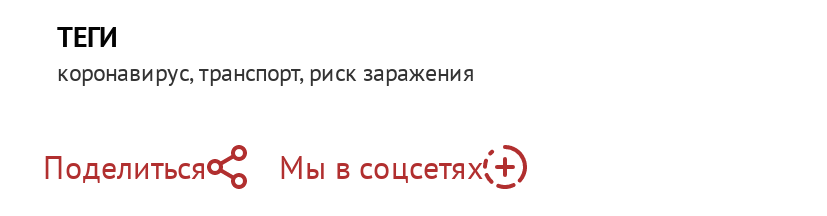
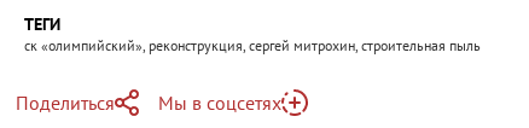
- коронавирус, транспорт, риск заражения
+ ск «олимпийский», реконструкция, сергей митрохин, строительная пыль
